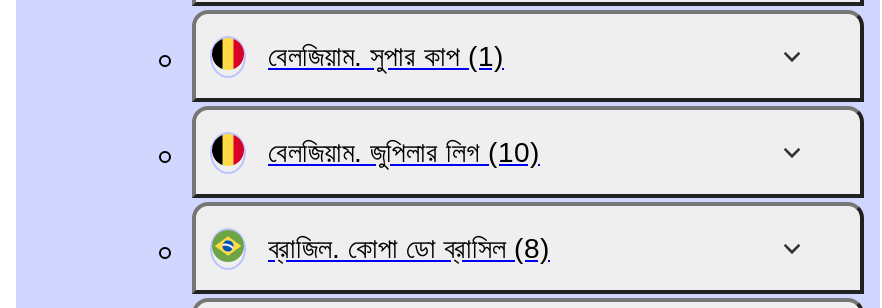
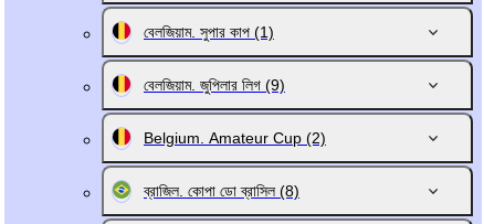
- বেলজিয়াম. জুপিলার লিগ (10)
+ বেলজিয়াম. জুপিলার লিগ (9)
+ Belgium. Amateur Cup (2)
